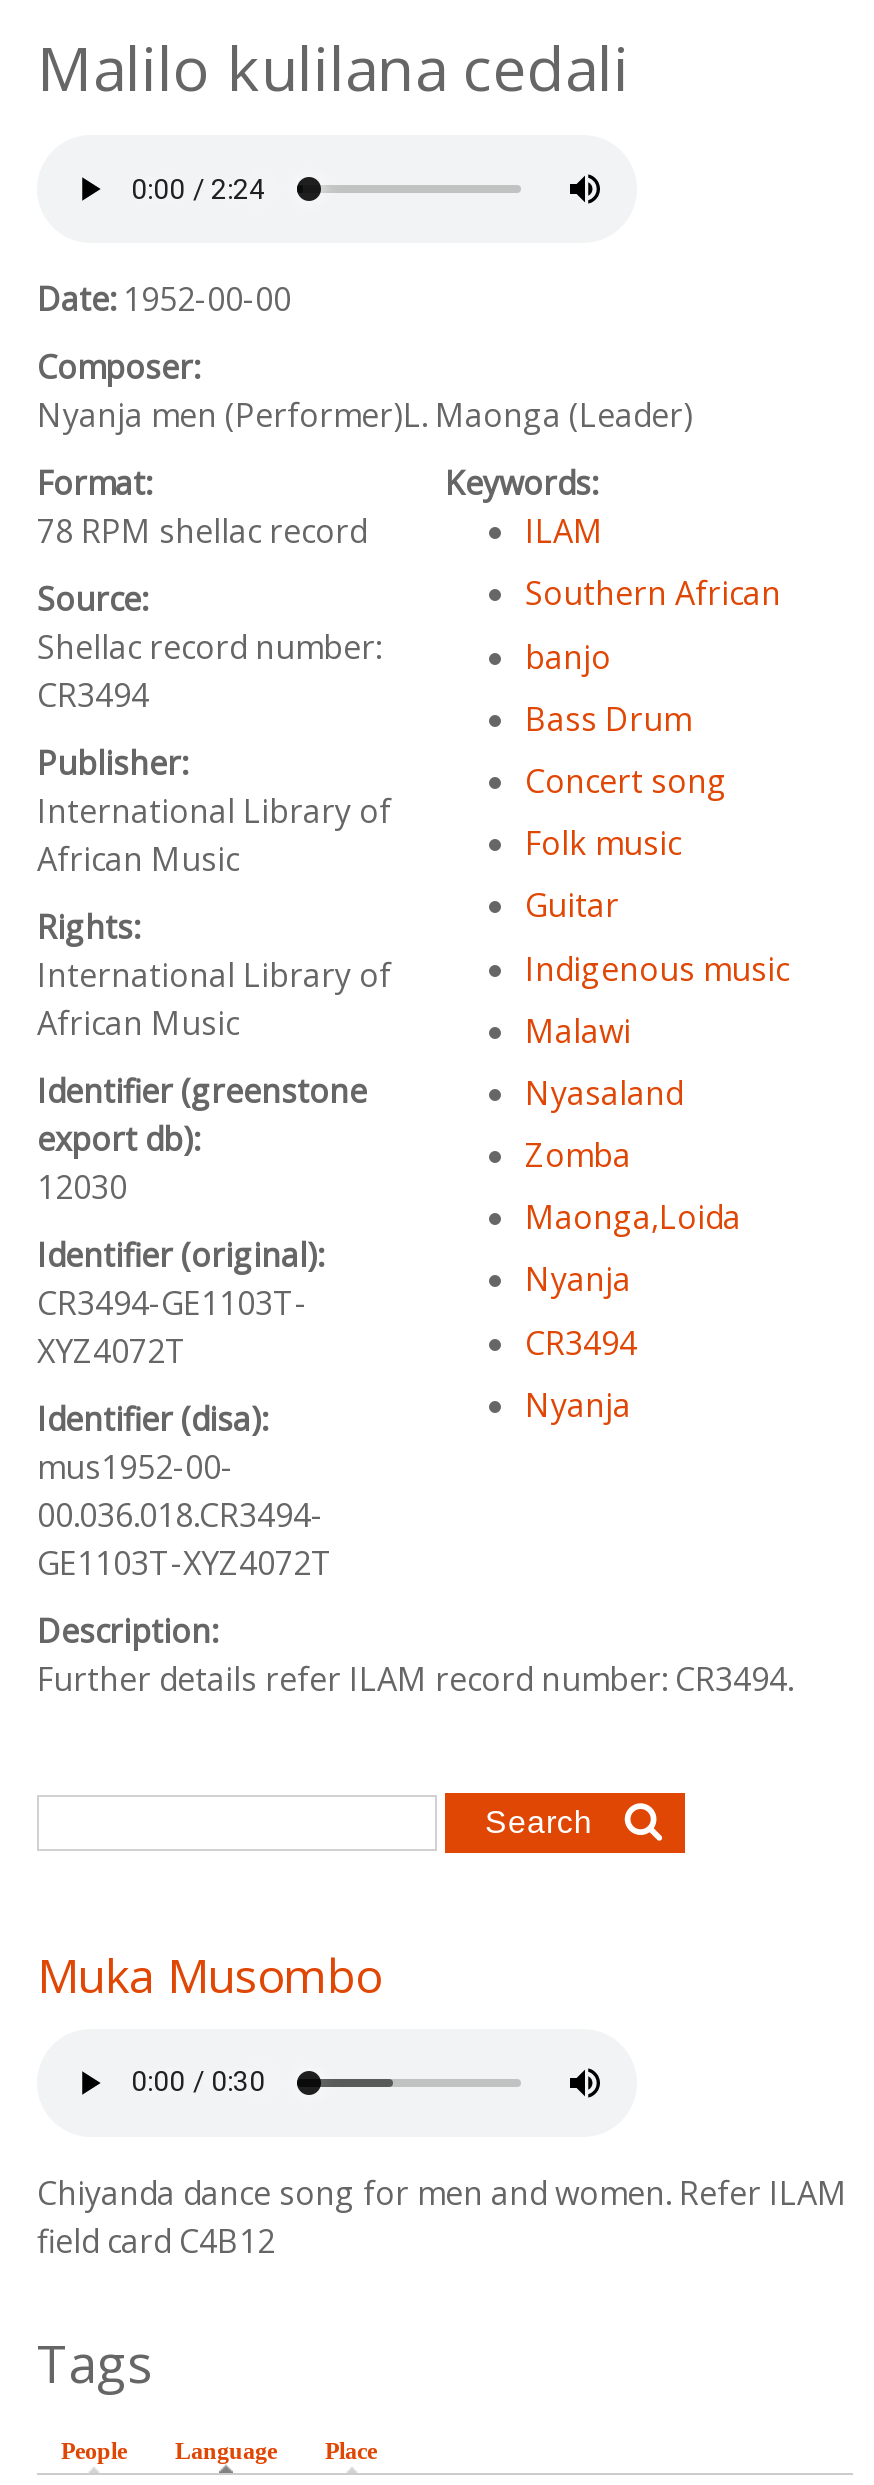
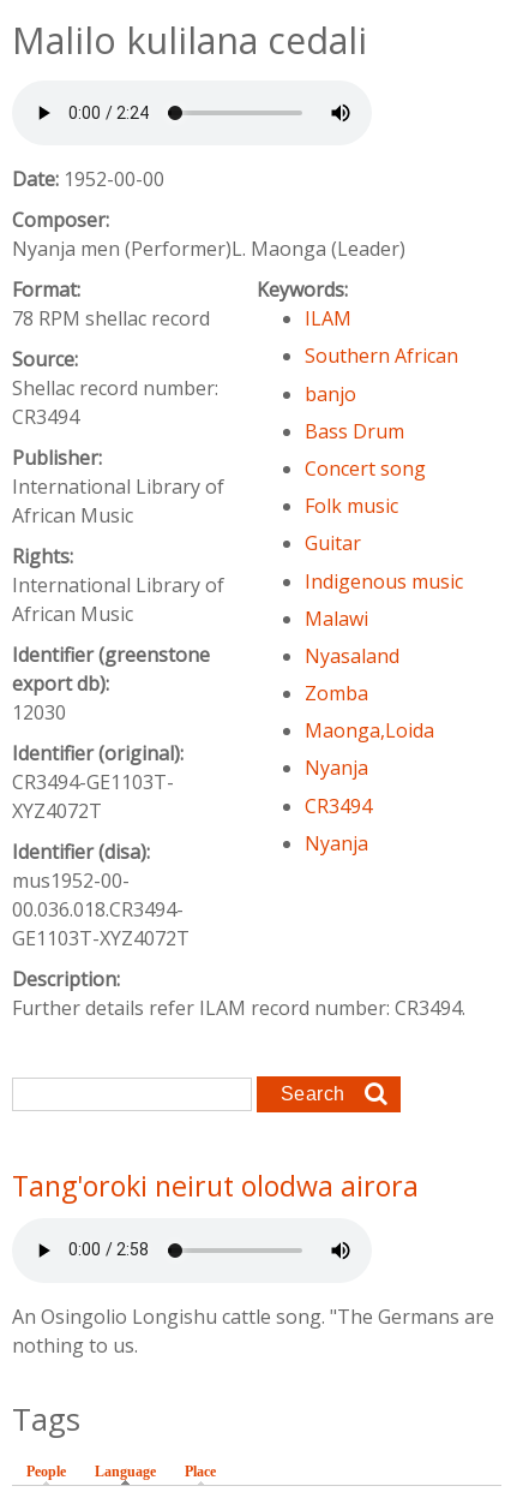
- Muka Musombo
+ Tang'oroki neirut olodwa airora

- Chiyanda dance song for men and women. Refer ILAM
- field card C4B12
+ An Osingolio Longishu cattle song. "The Germans are
+ nothing to us.
